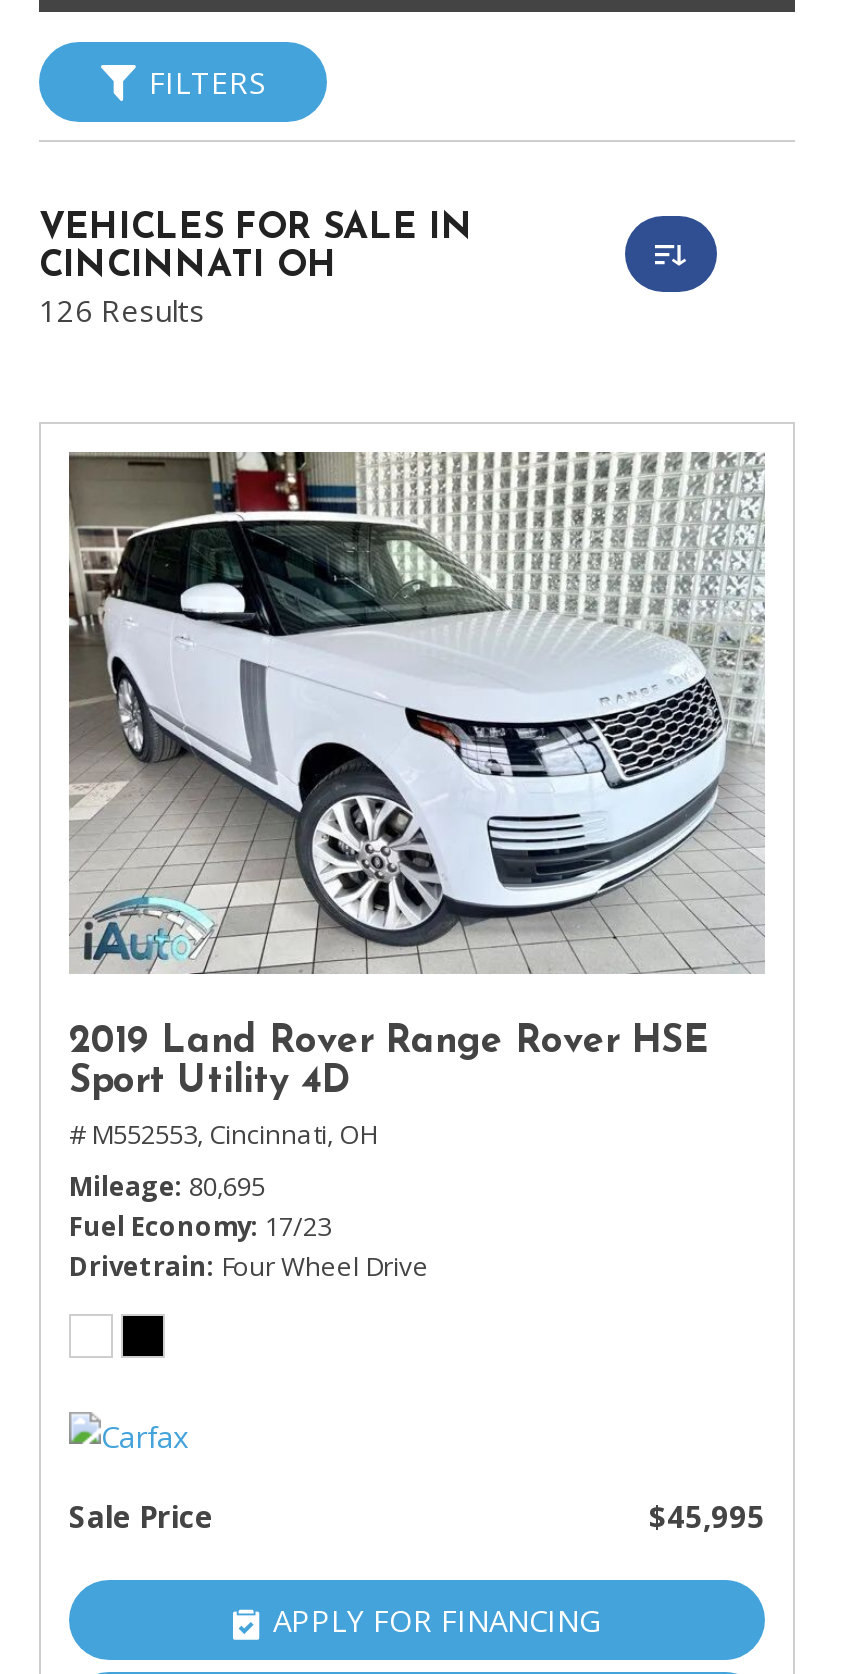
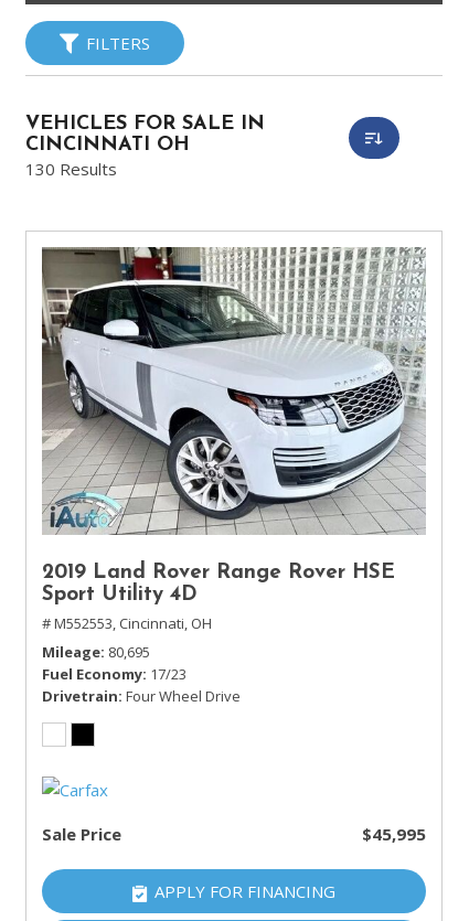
- 126 Results
+ 130 Results
